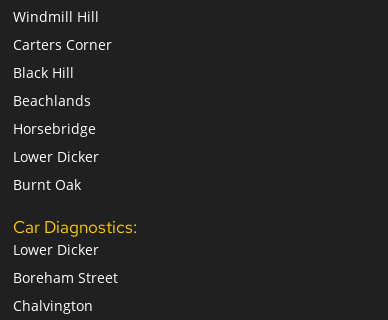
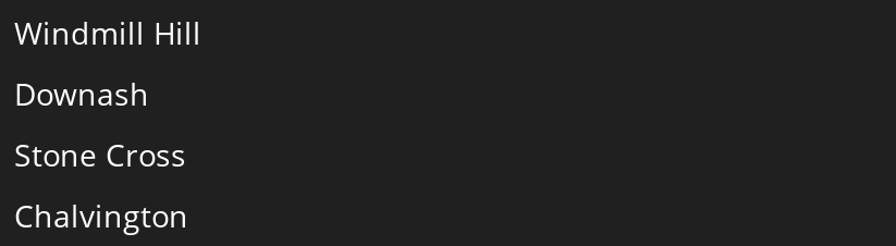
- Carters Corner
- Black Hill
- Beachlands
- Horsebridge
- Lower Dicker
- Burnt Oak
- Car Diagnostics:
- Lower Dicker
- Boreham Street
+ Downash
+ Stone Cross
